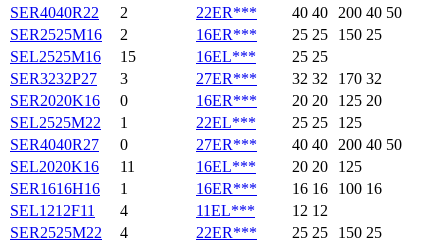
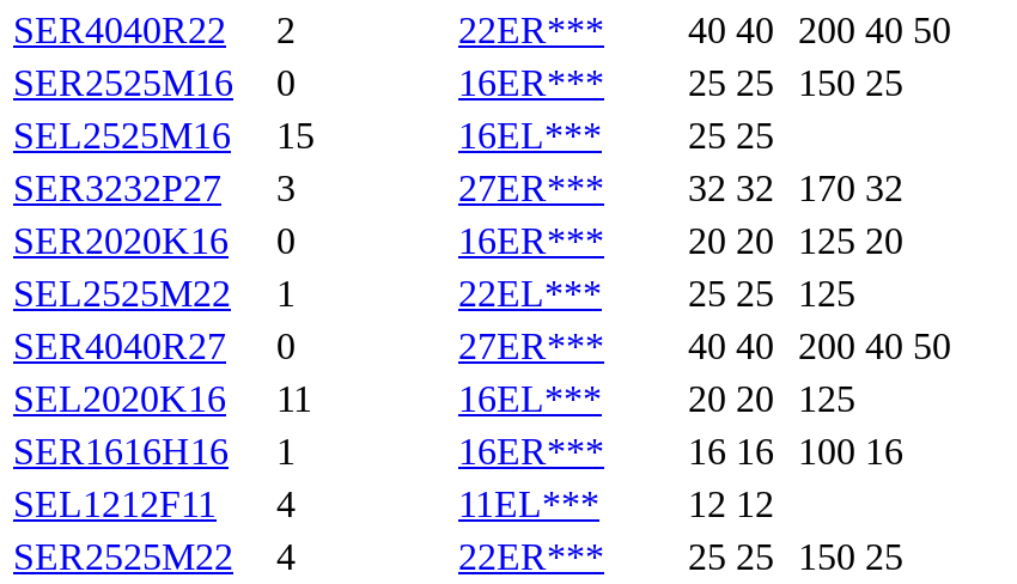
- SER2525M16 2
+ SER2525M16 0
